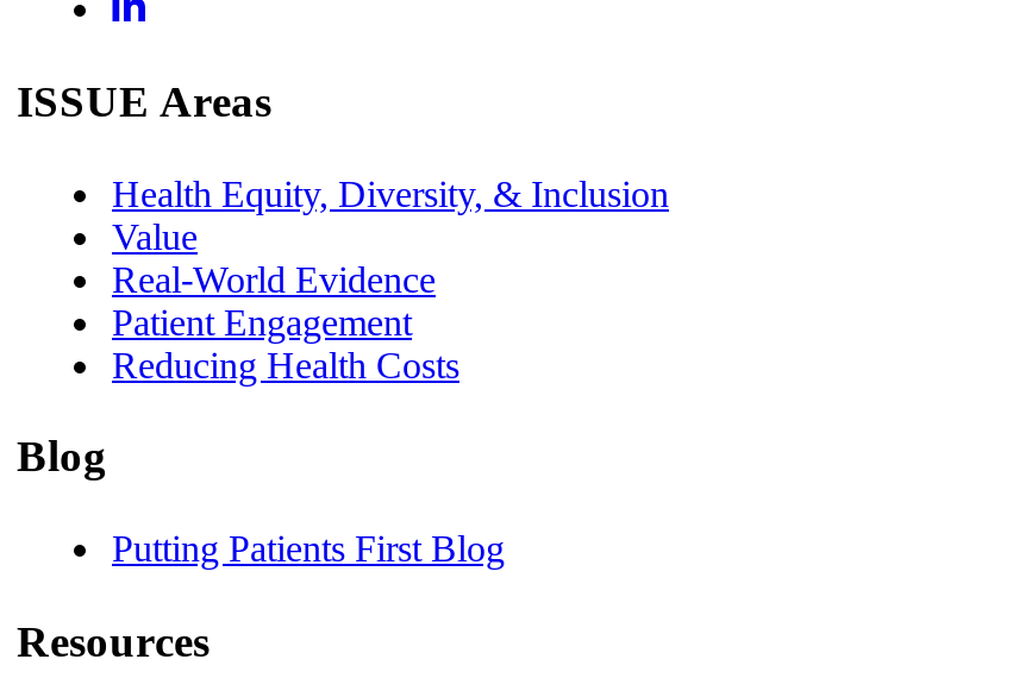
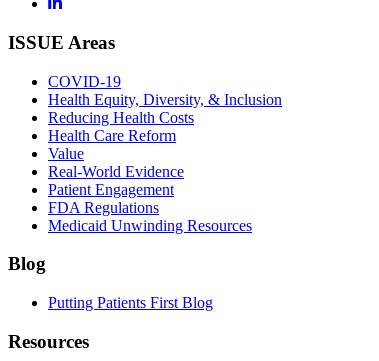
+ COVID-19

+ Health Care Reform

moved up: Reducing Health Costs

+ FDA Regulations
+ Medicaid Unwinding Resources
